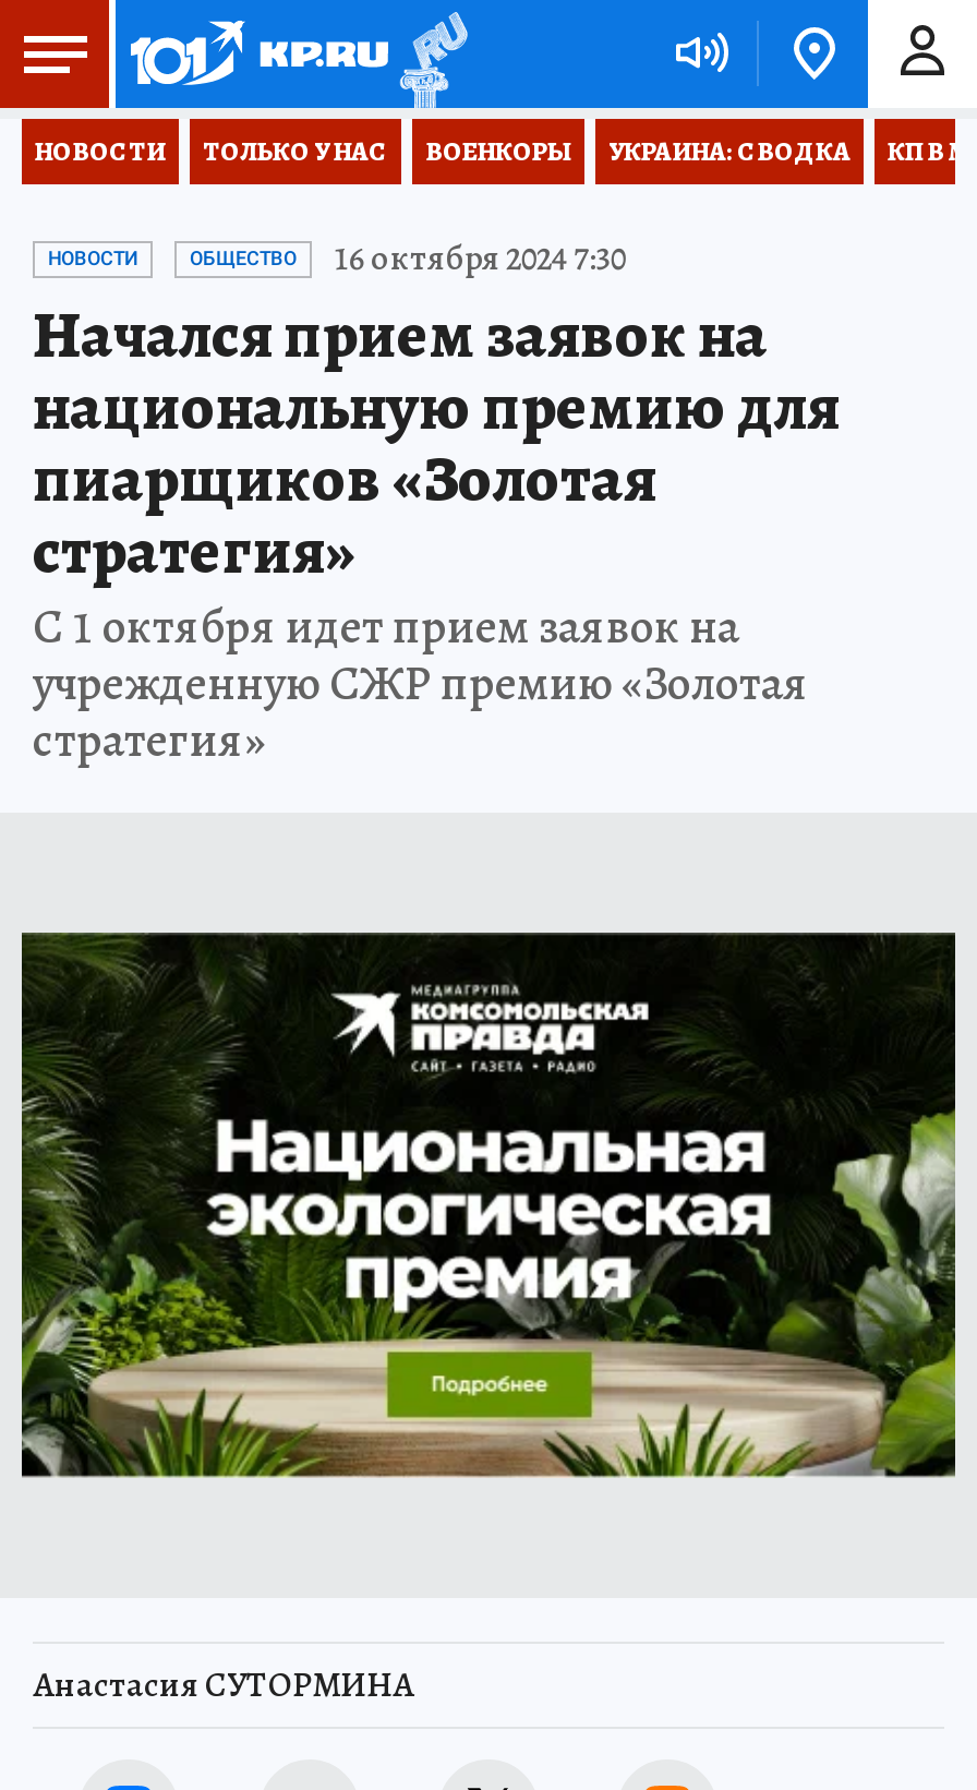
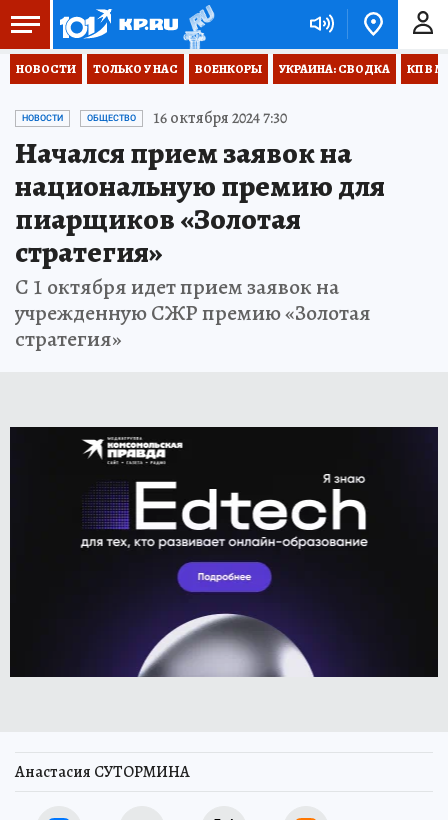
- [image]
+ [image]
